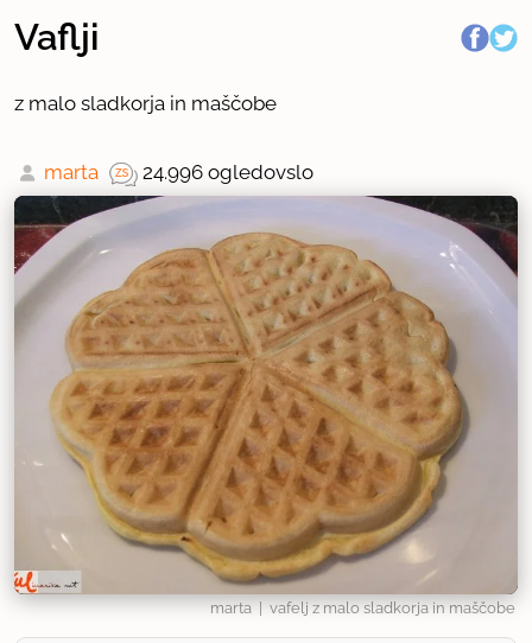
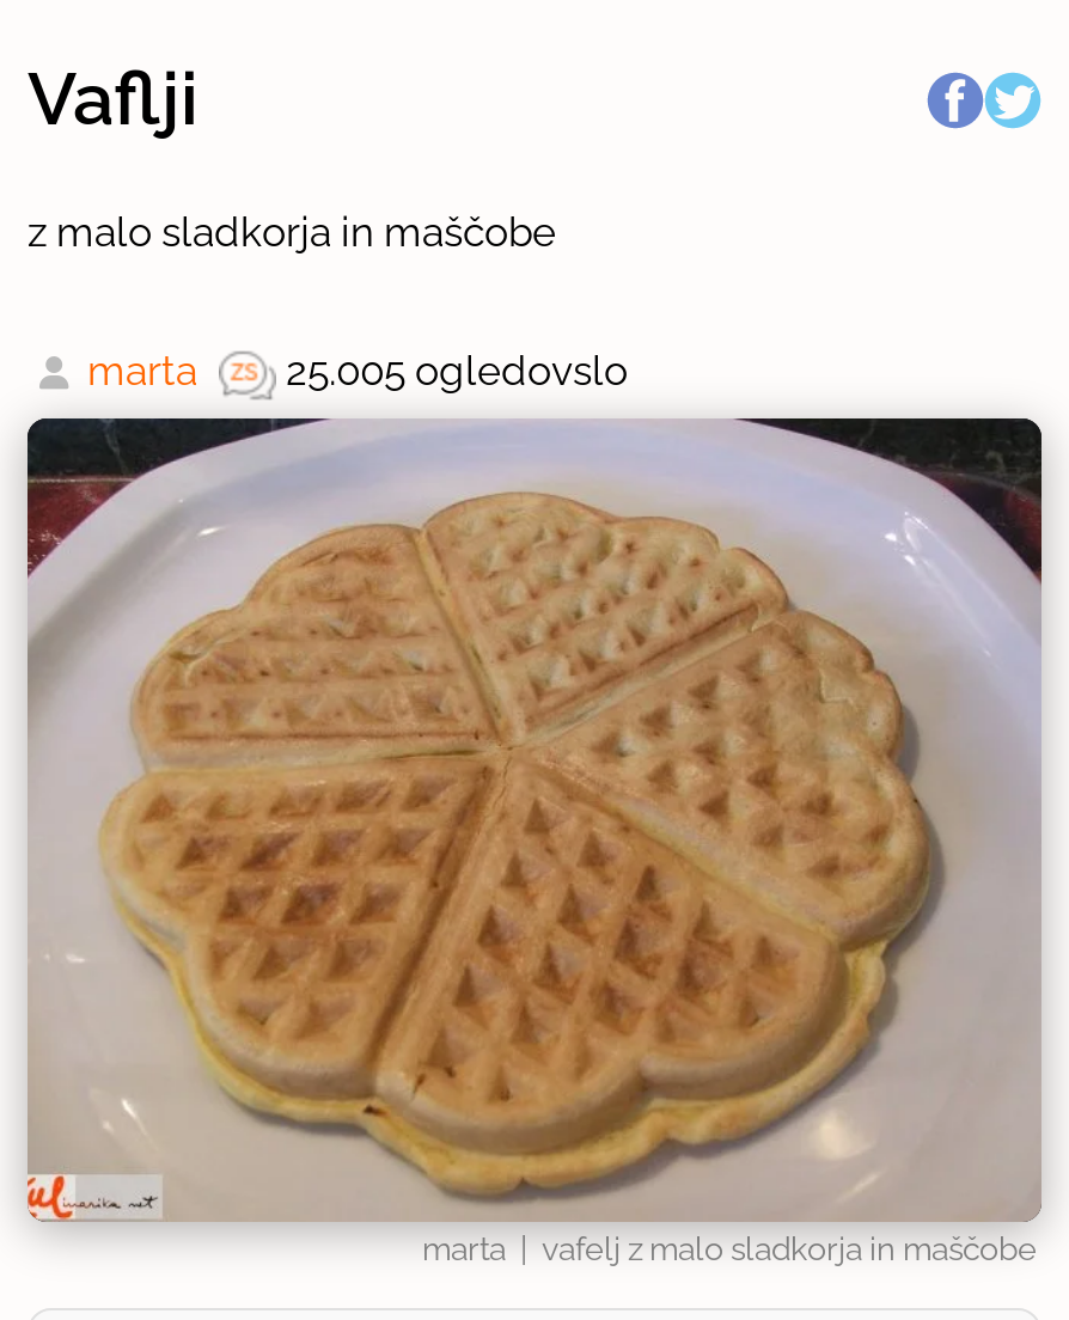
- marta 24.996 ogledovslo
+ marta 25.005 ogledovslo
